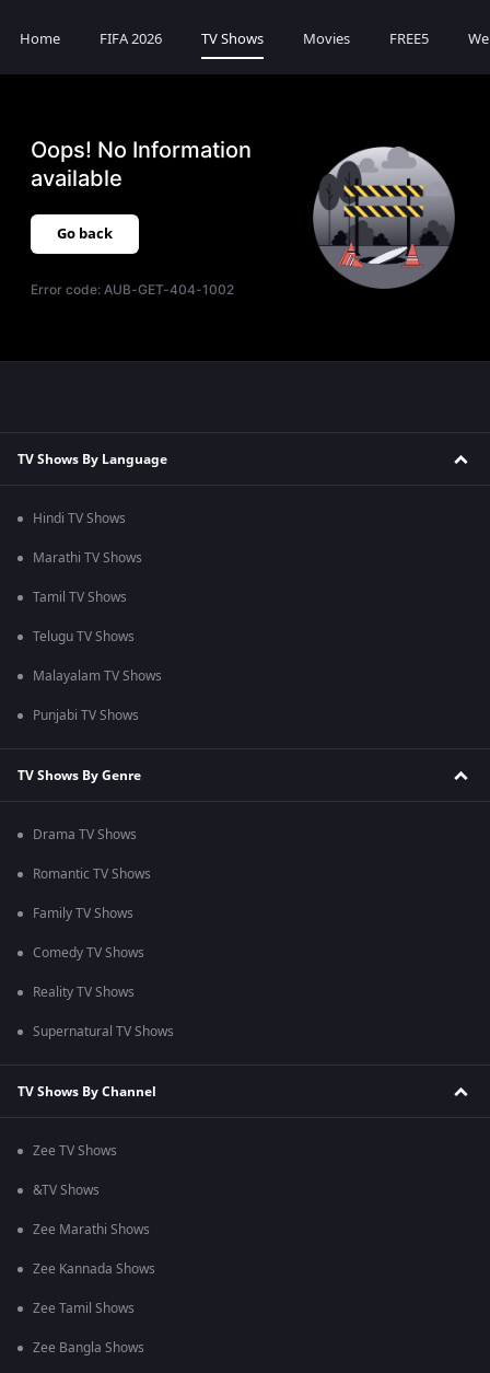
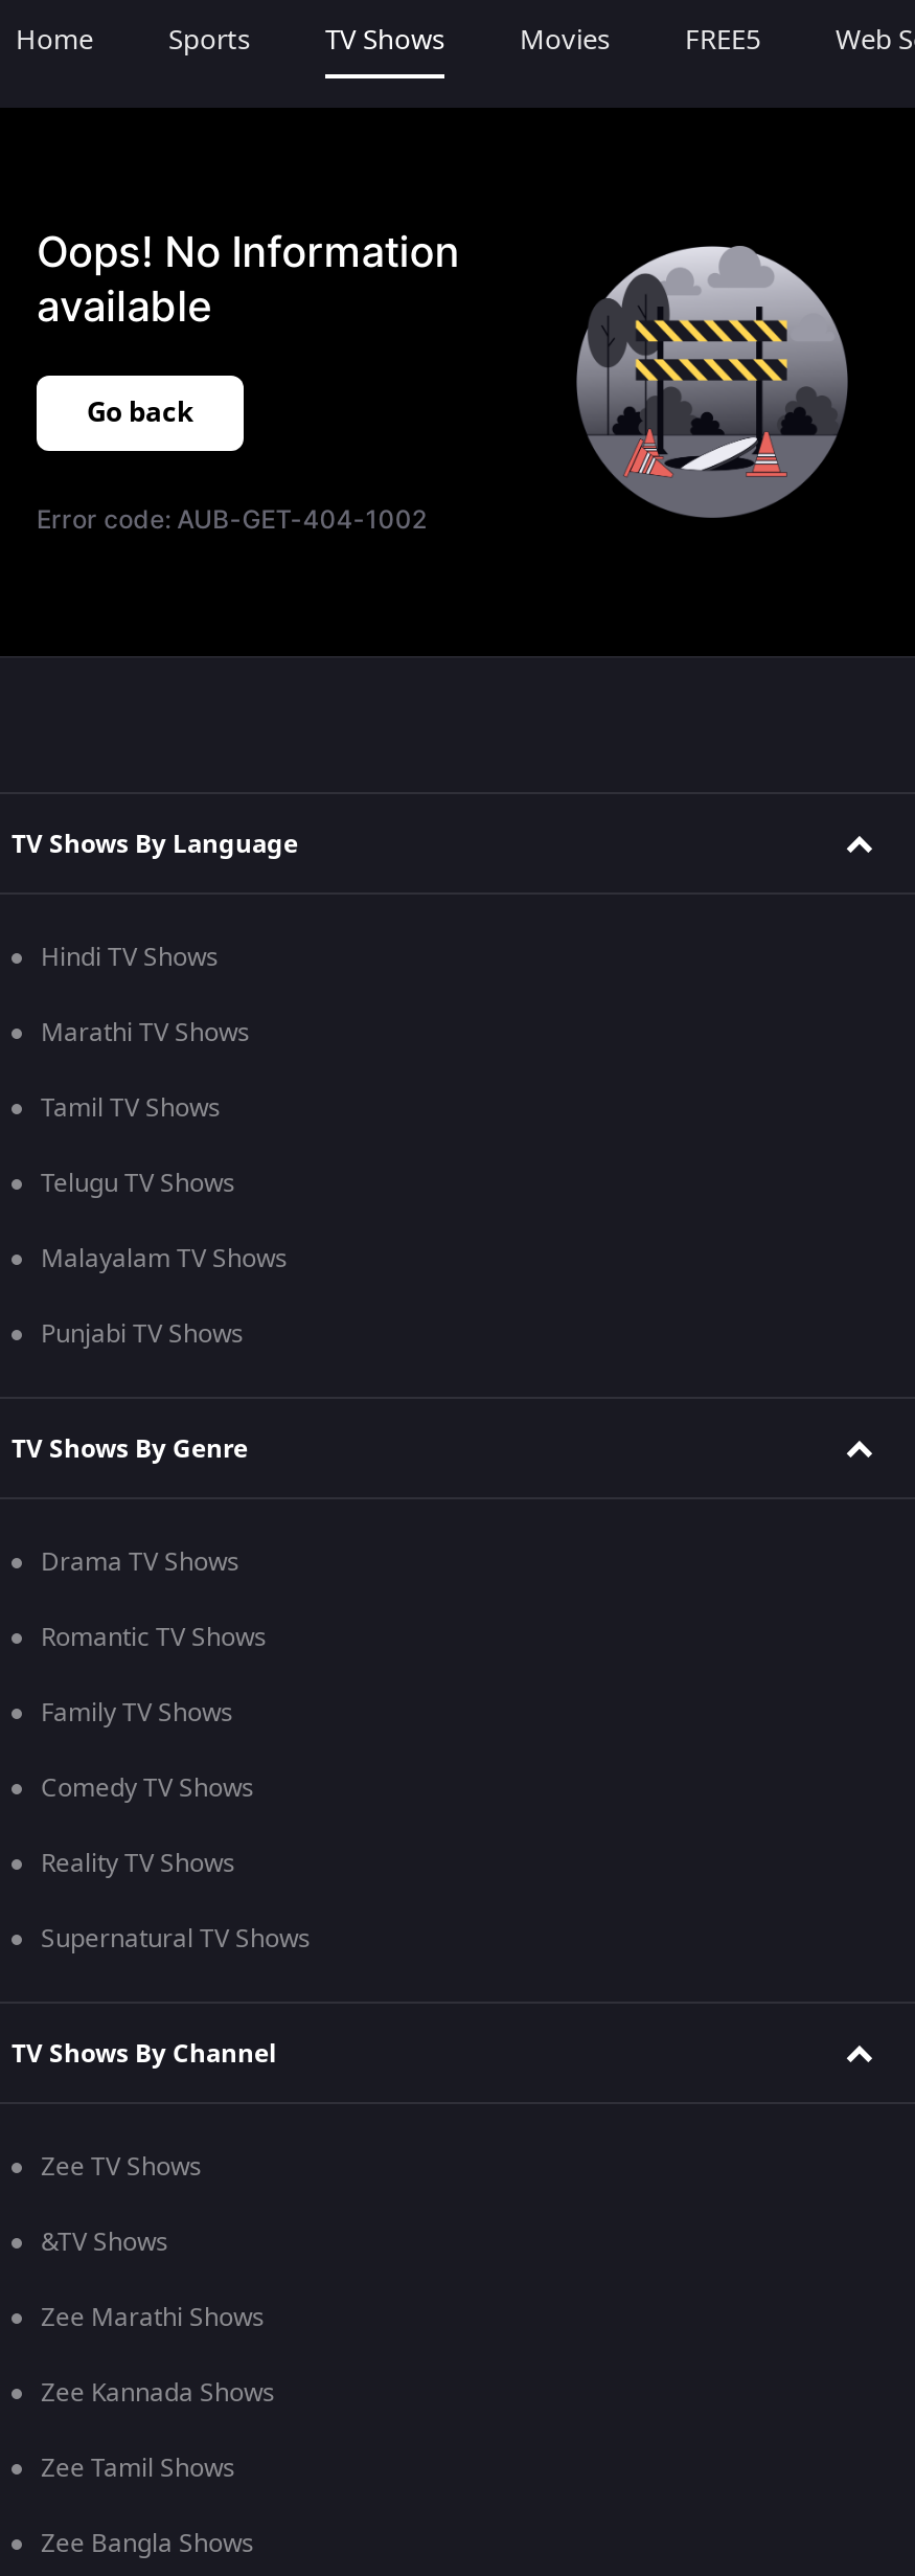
- FIFA 2026
+ Sports
